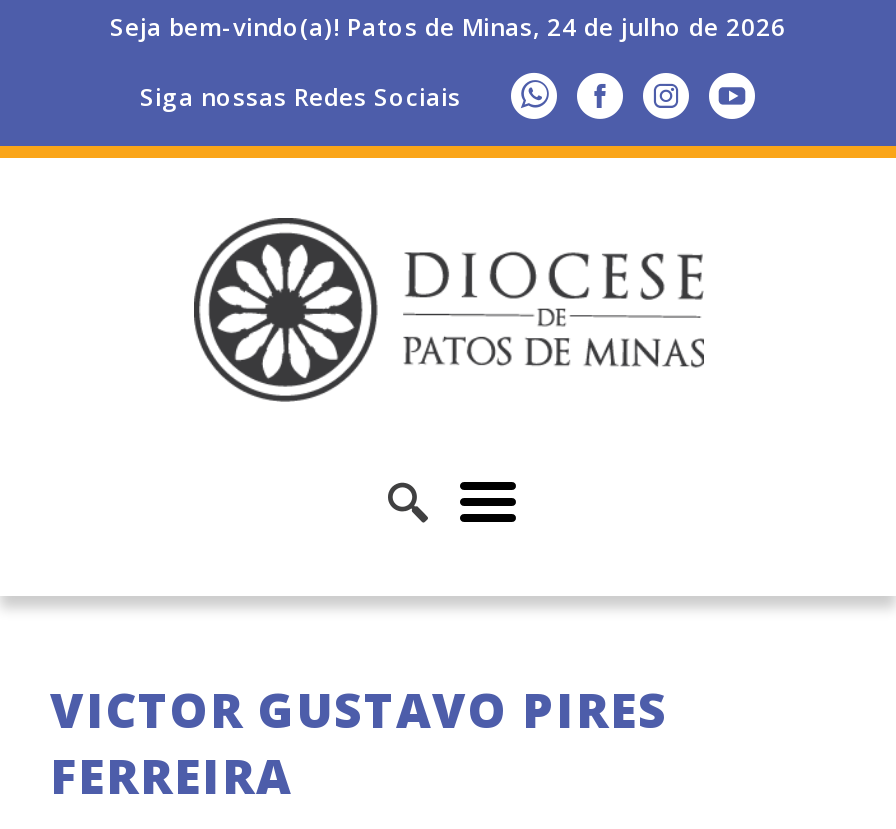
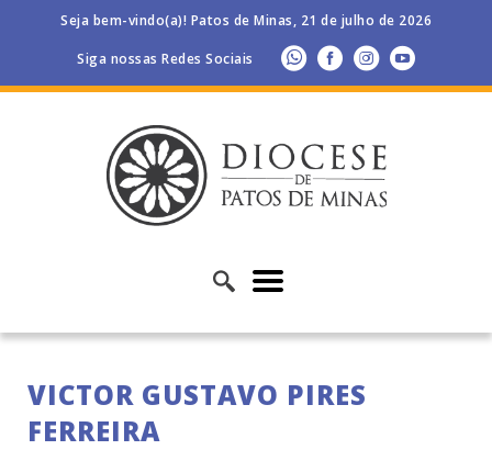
- Seja bem-vindo(a)! Patos de Minas, 24 de julho de 2026
+ Seja bem-vindo(a)! Patos de Minas, 21 de julho de 2026
